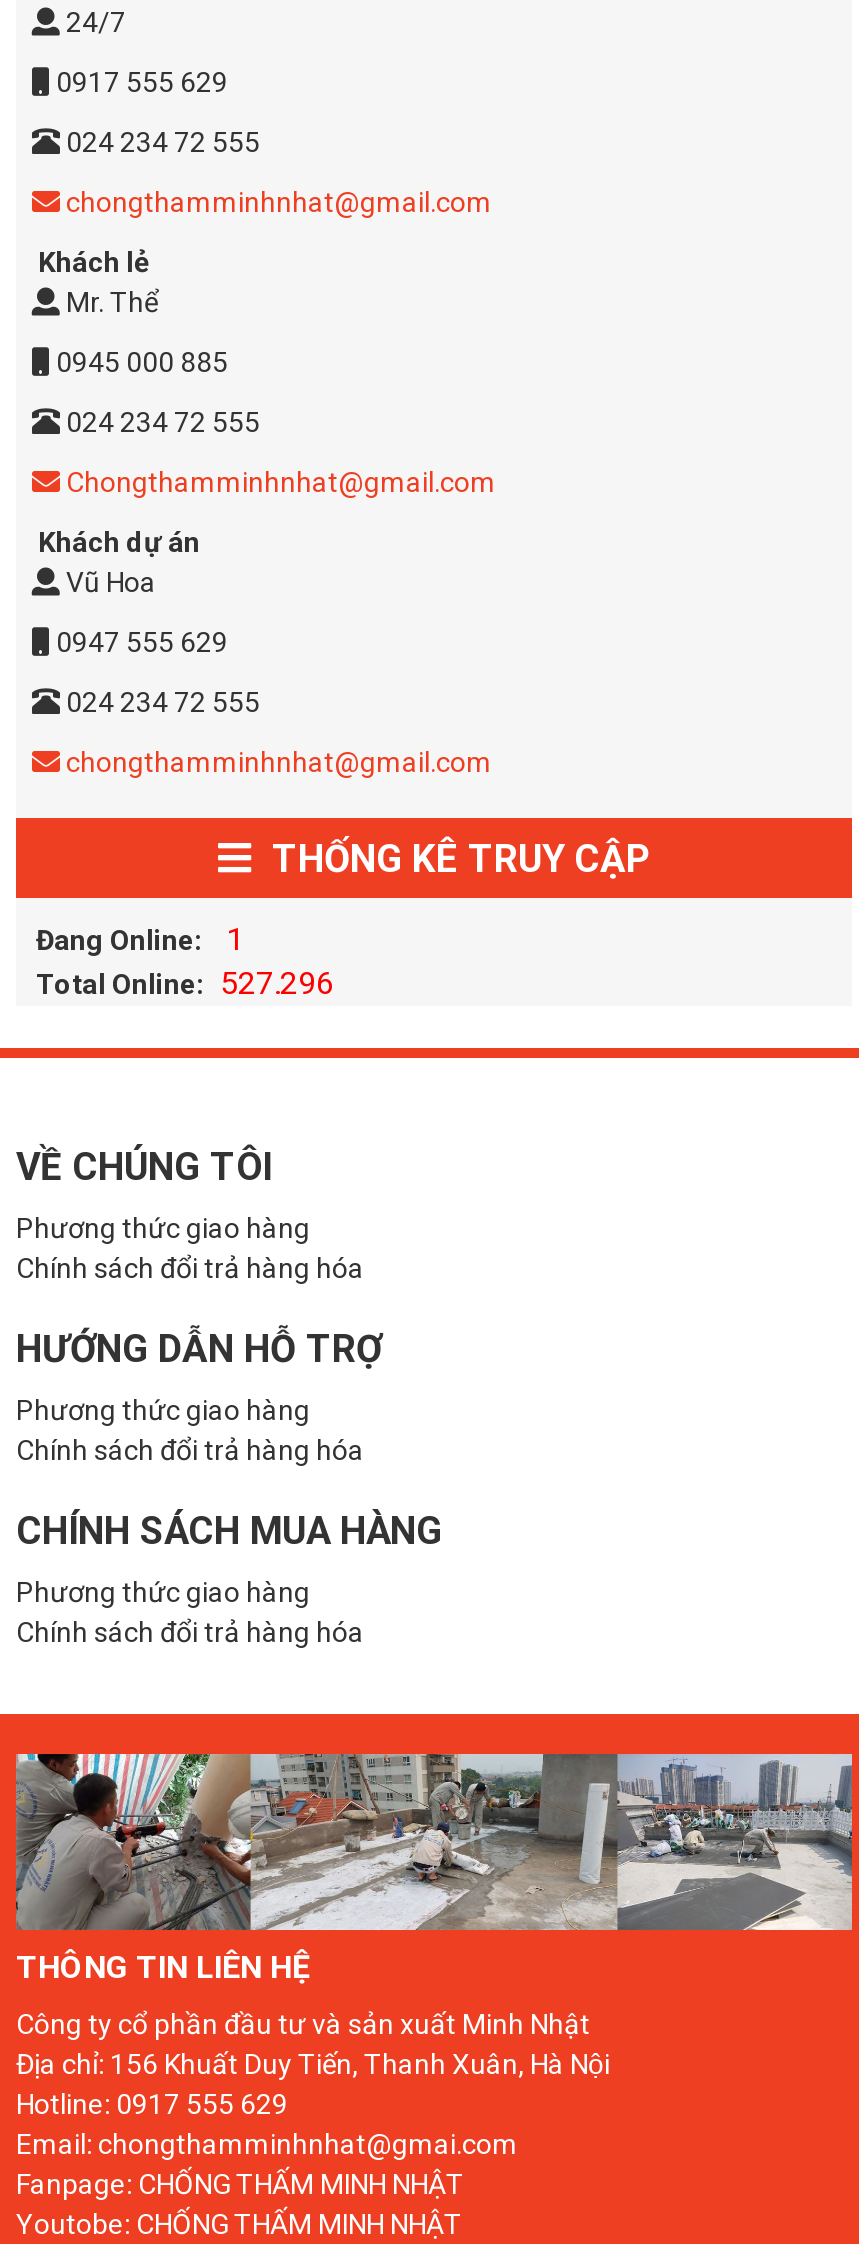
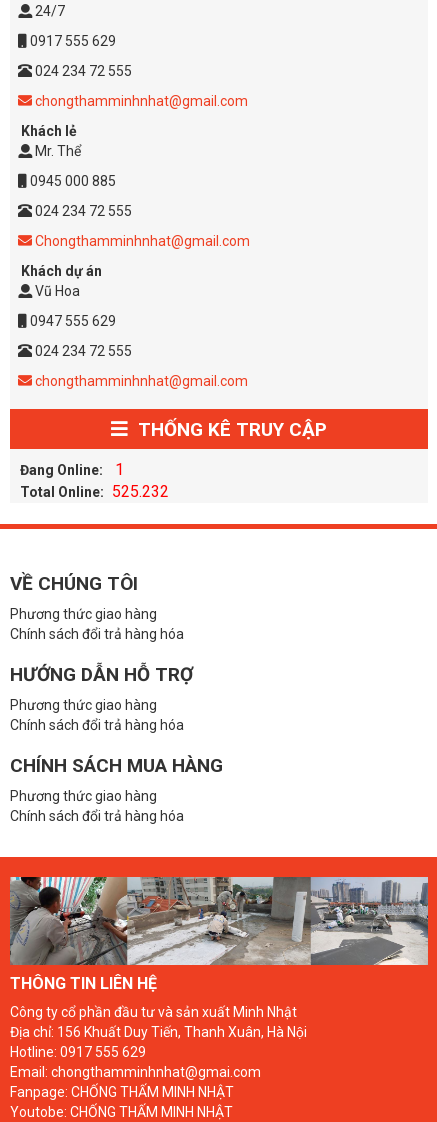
- Total Online: 527.296
+ Total Online: 525.232
